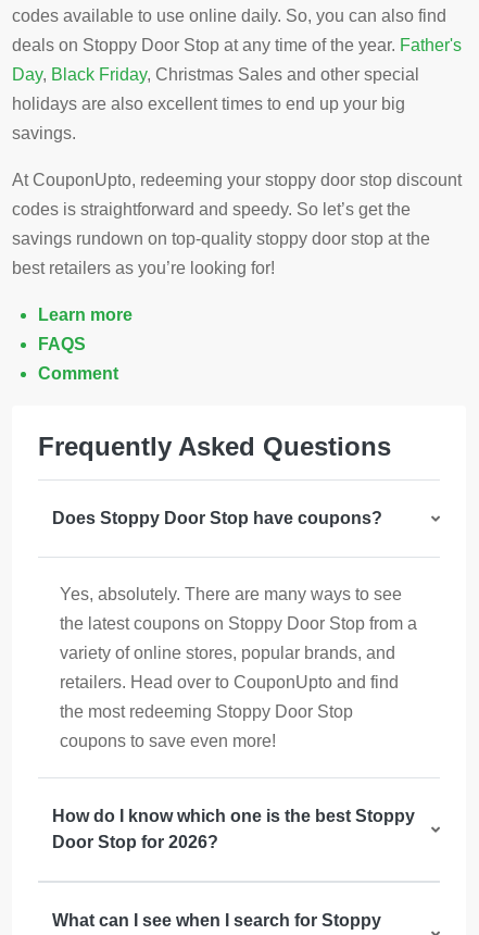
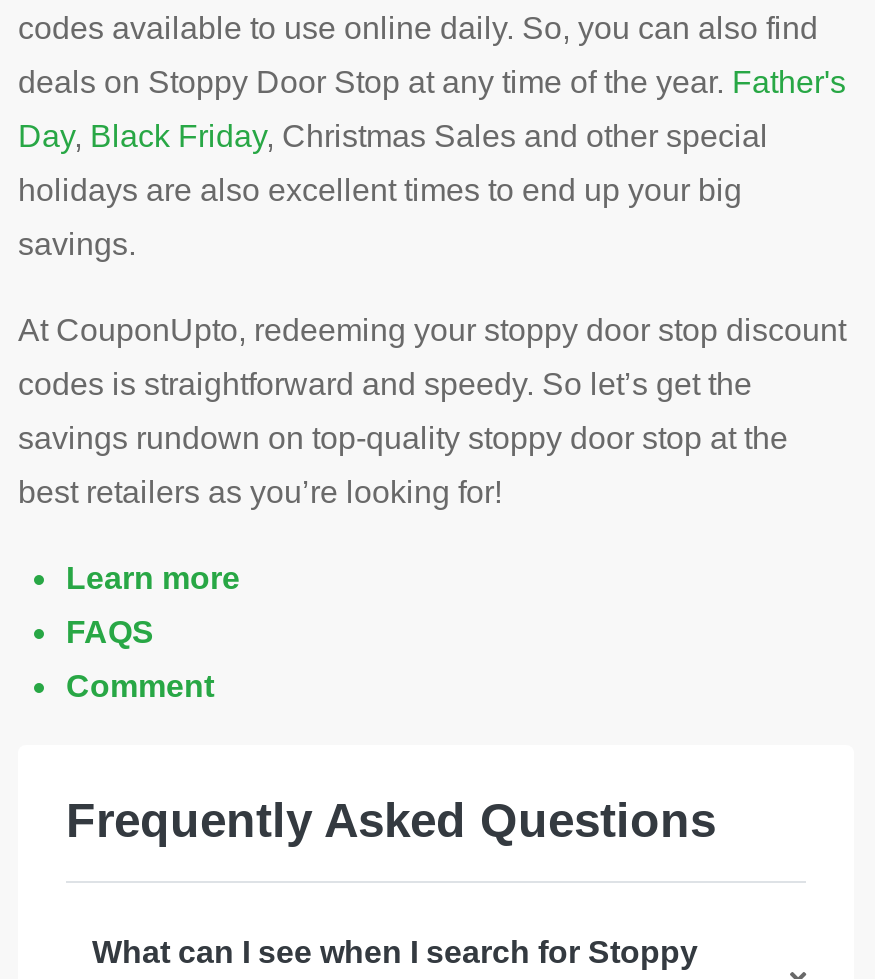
- Does Stoppy Door Stop have coupons?

- Yes, absolutely. There are many ways to see
- the latest coupons on Stoppy Door Stop from a
- variety of online stores, popular brands, and
- retailers. Head over to CouponUpto and find
- the most redeeming Stoppy Door Stop
- coupons to save even more!

- How do I know which one is the best Stoppy
- Door Stop for 2026?
